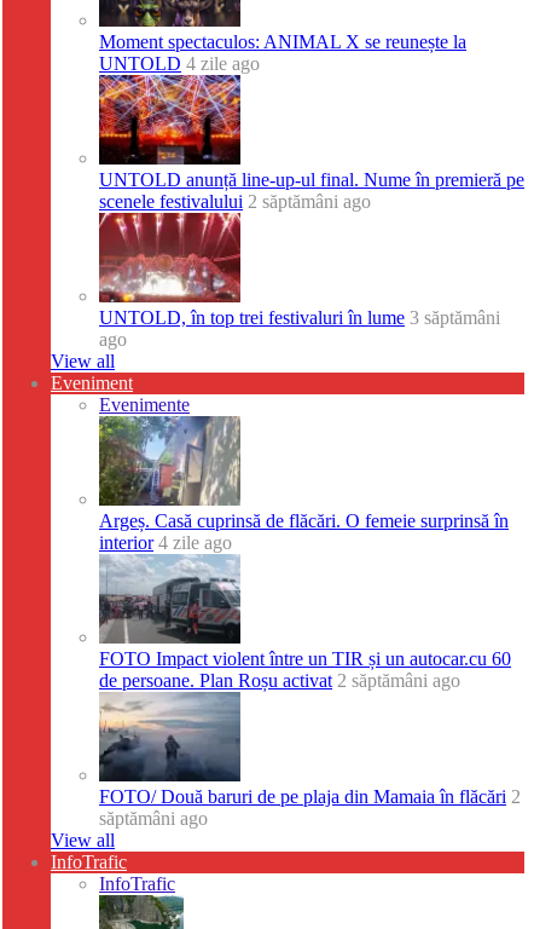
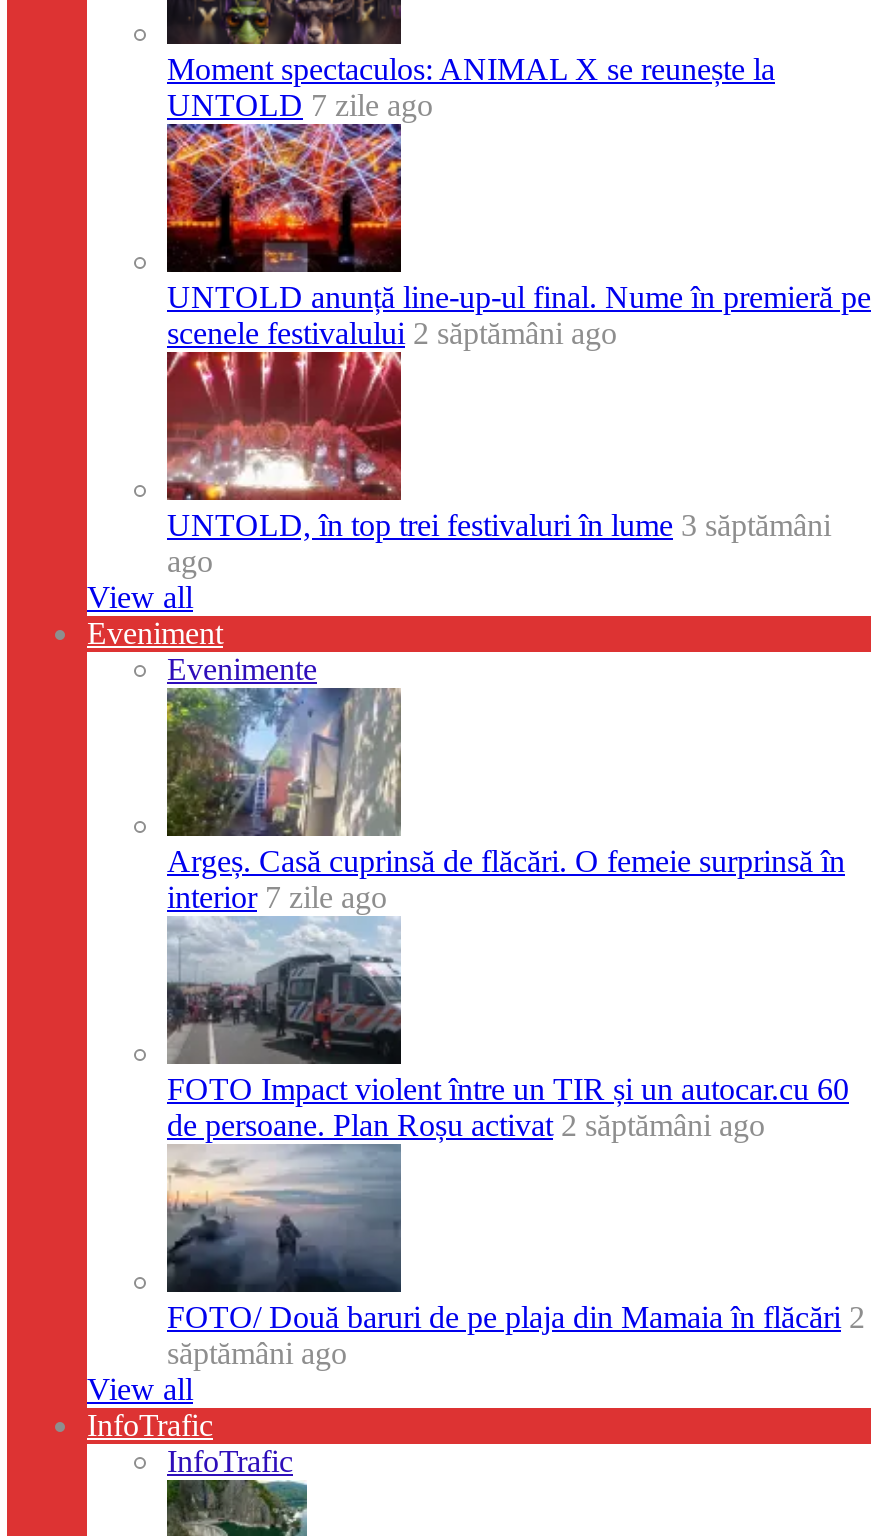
- UNTOLD 4 zile ago
+ UNTOLD 7 zile ago

- interior 4 zile ago
+ interior 7 zile ago
